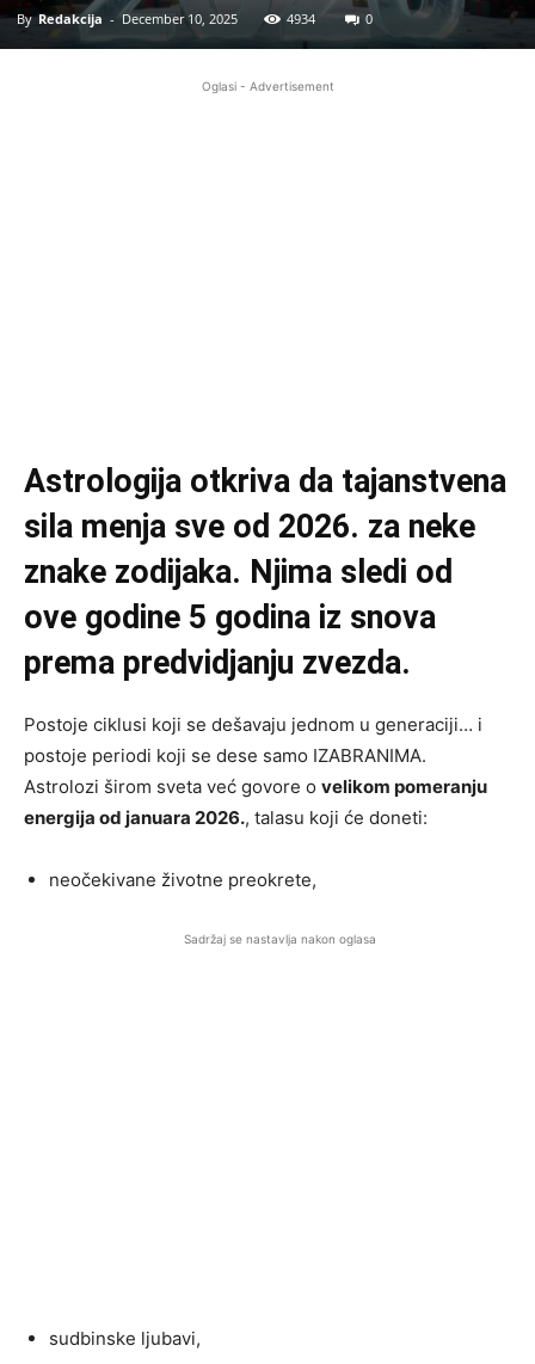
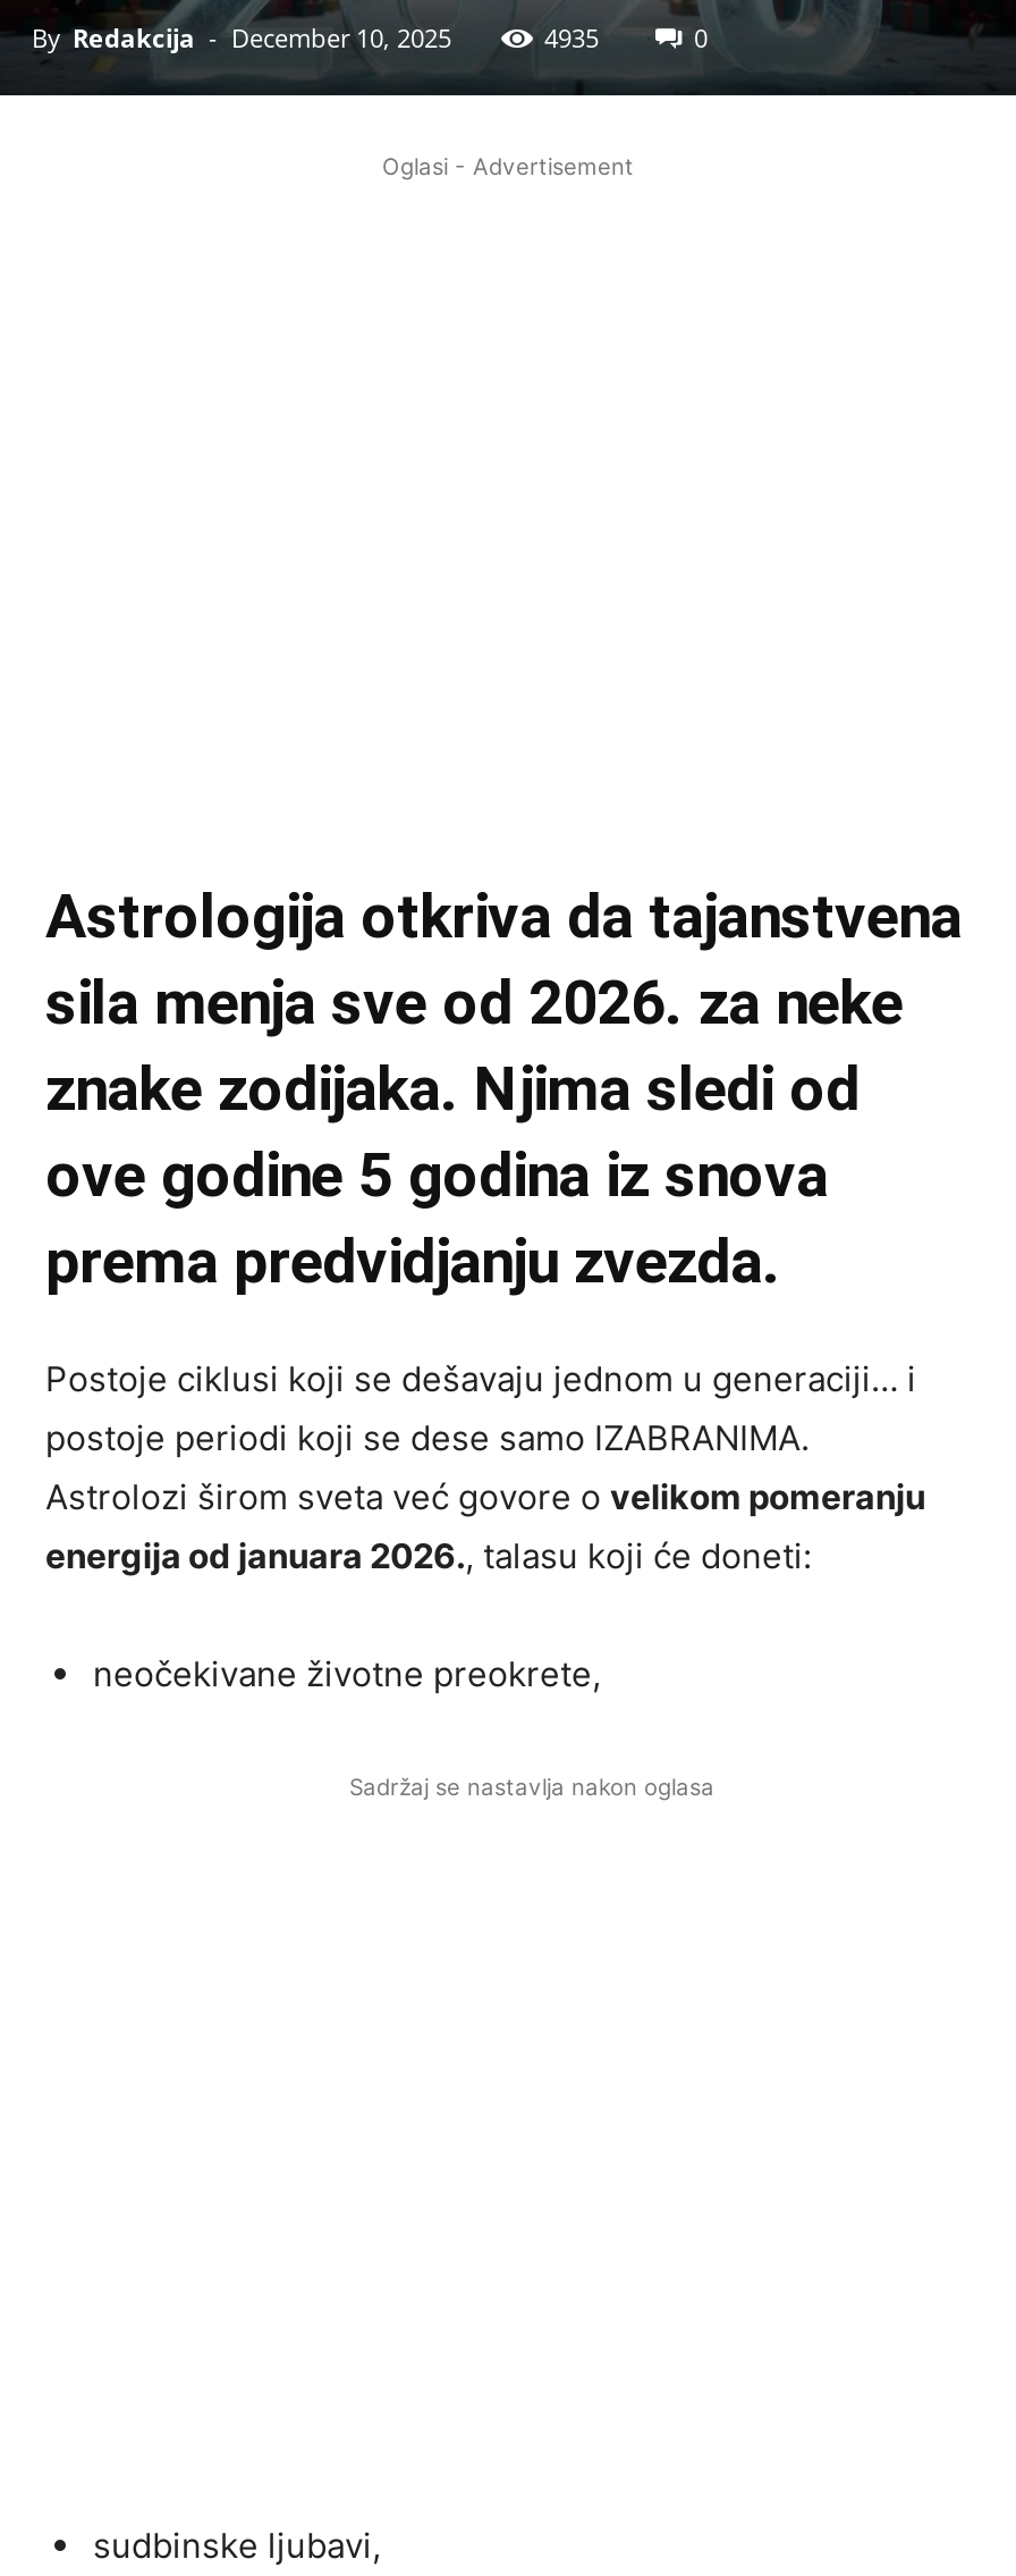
- 4934
+ 4935
